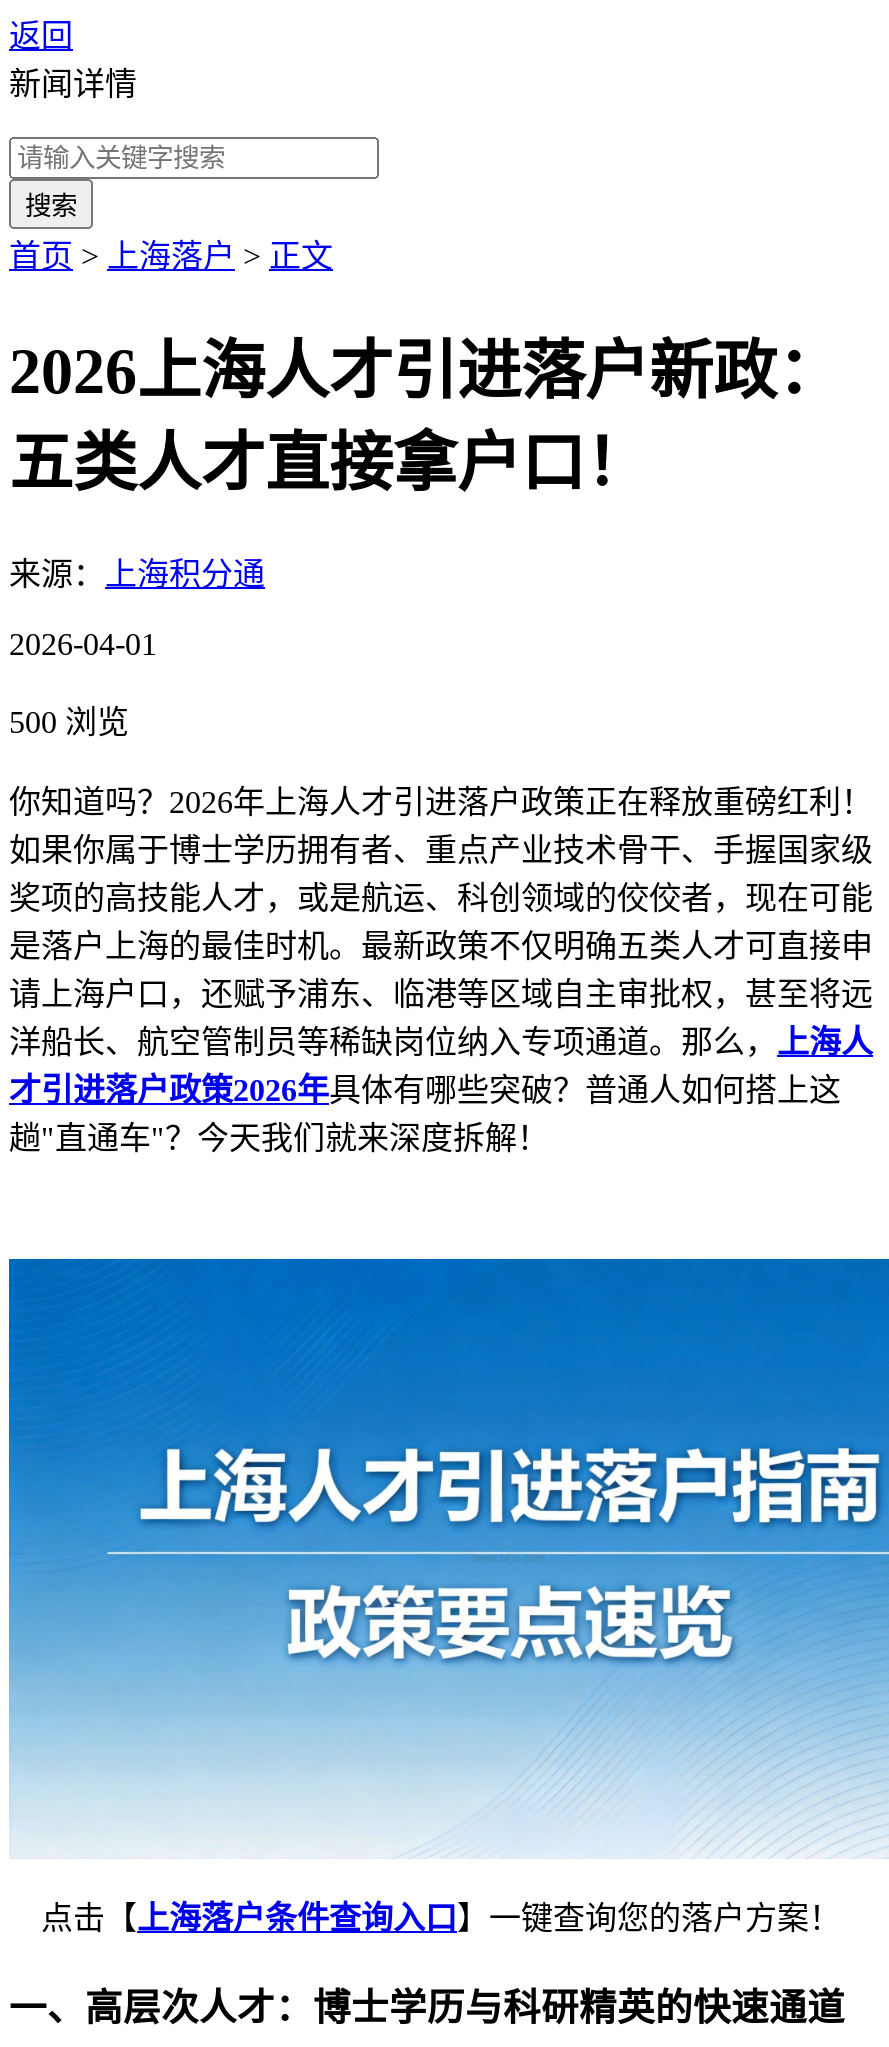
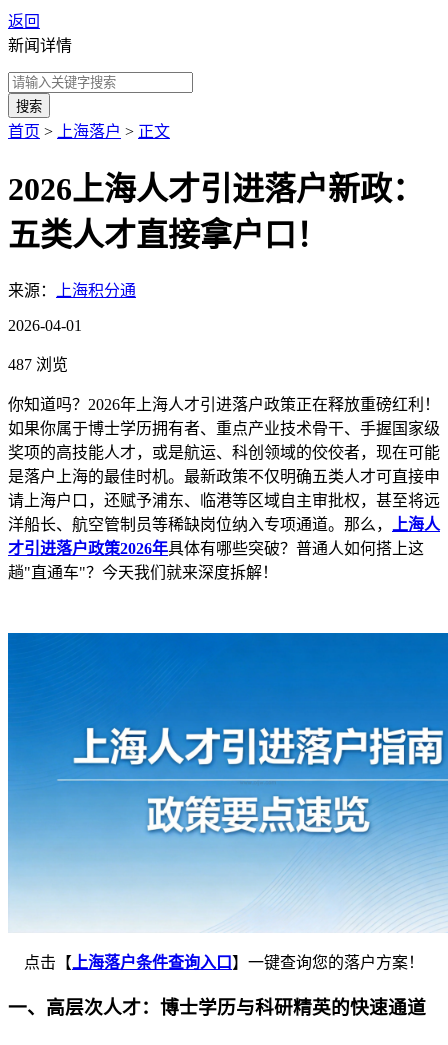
- 500 浏览
+ 487 浏览
